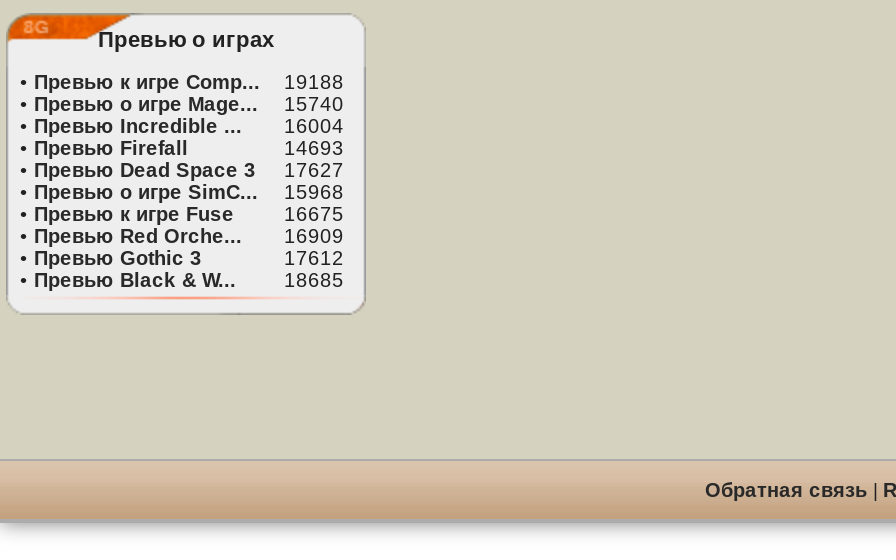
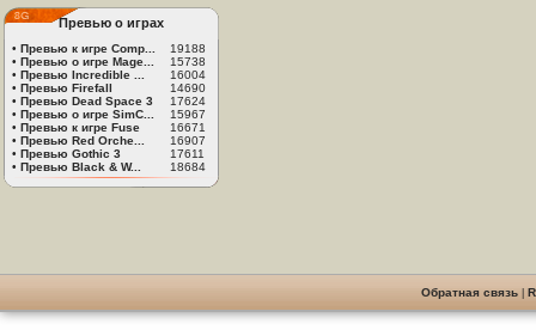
- • Превью о игре Mage... 15740
+ • Превью о игре Mage... 15738

- 14693
+ 14690

- • Превью Dead Space 3 17627
+ • Превью Dead Space 3 17624

- 15968
+ 15967

- 16675
+ 16671

- • Превью Red Orche... 16909
+ • Превью Red Orche... 16907

- 17612
+ 17611

- 18685
+ 18684
